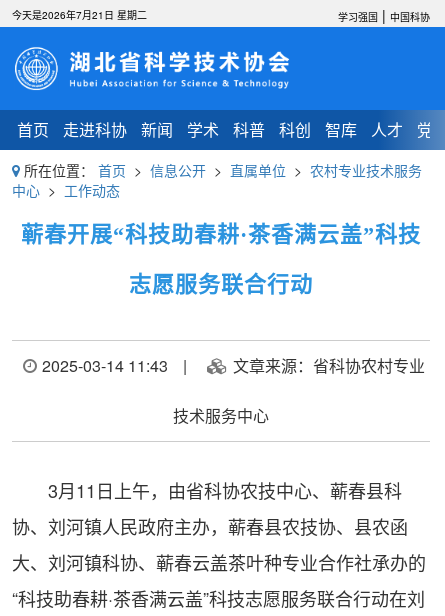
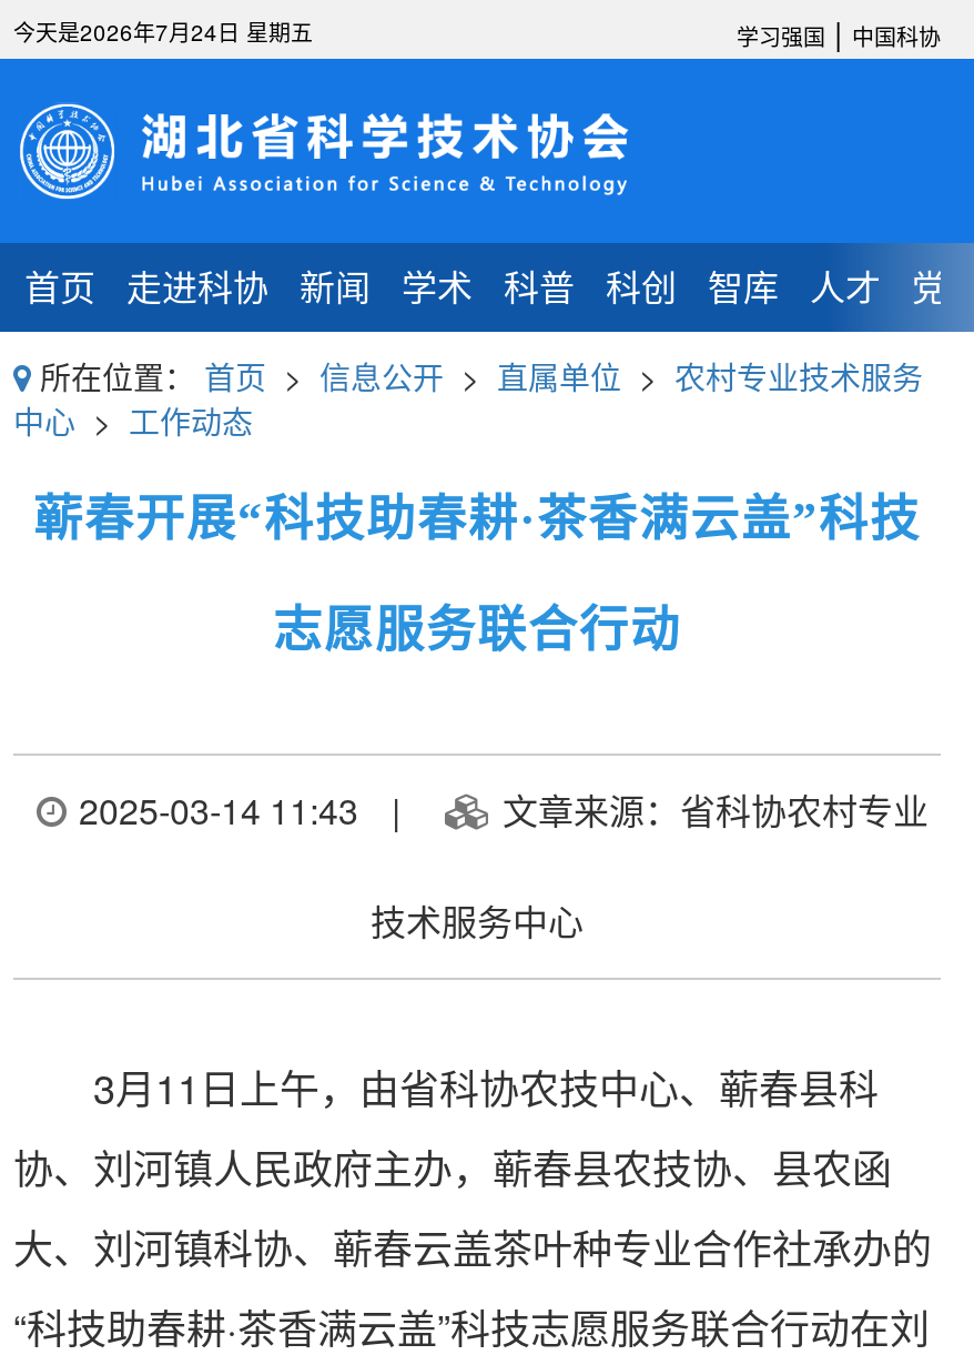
- 今天是2026年7月21日 星期二
+ 今天是2026年7月24日 星期五
